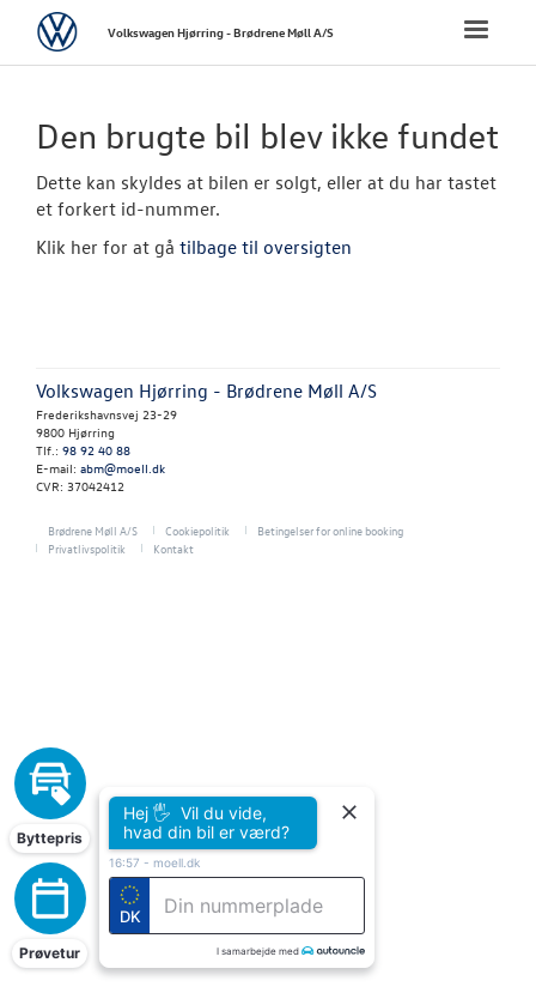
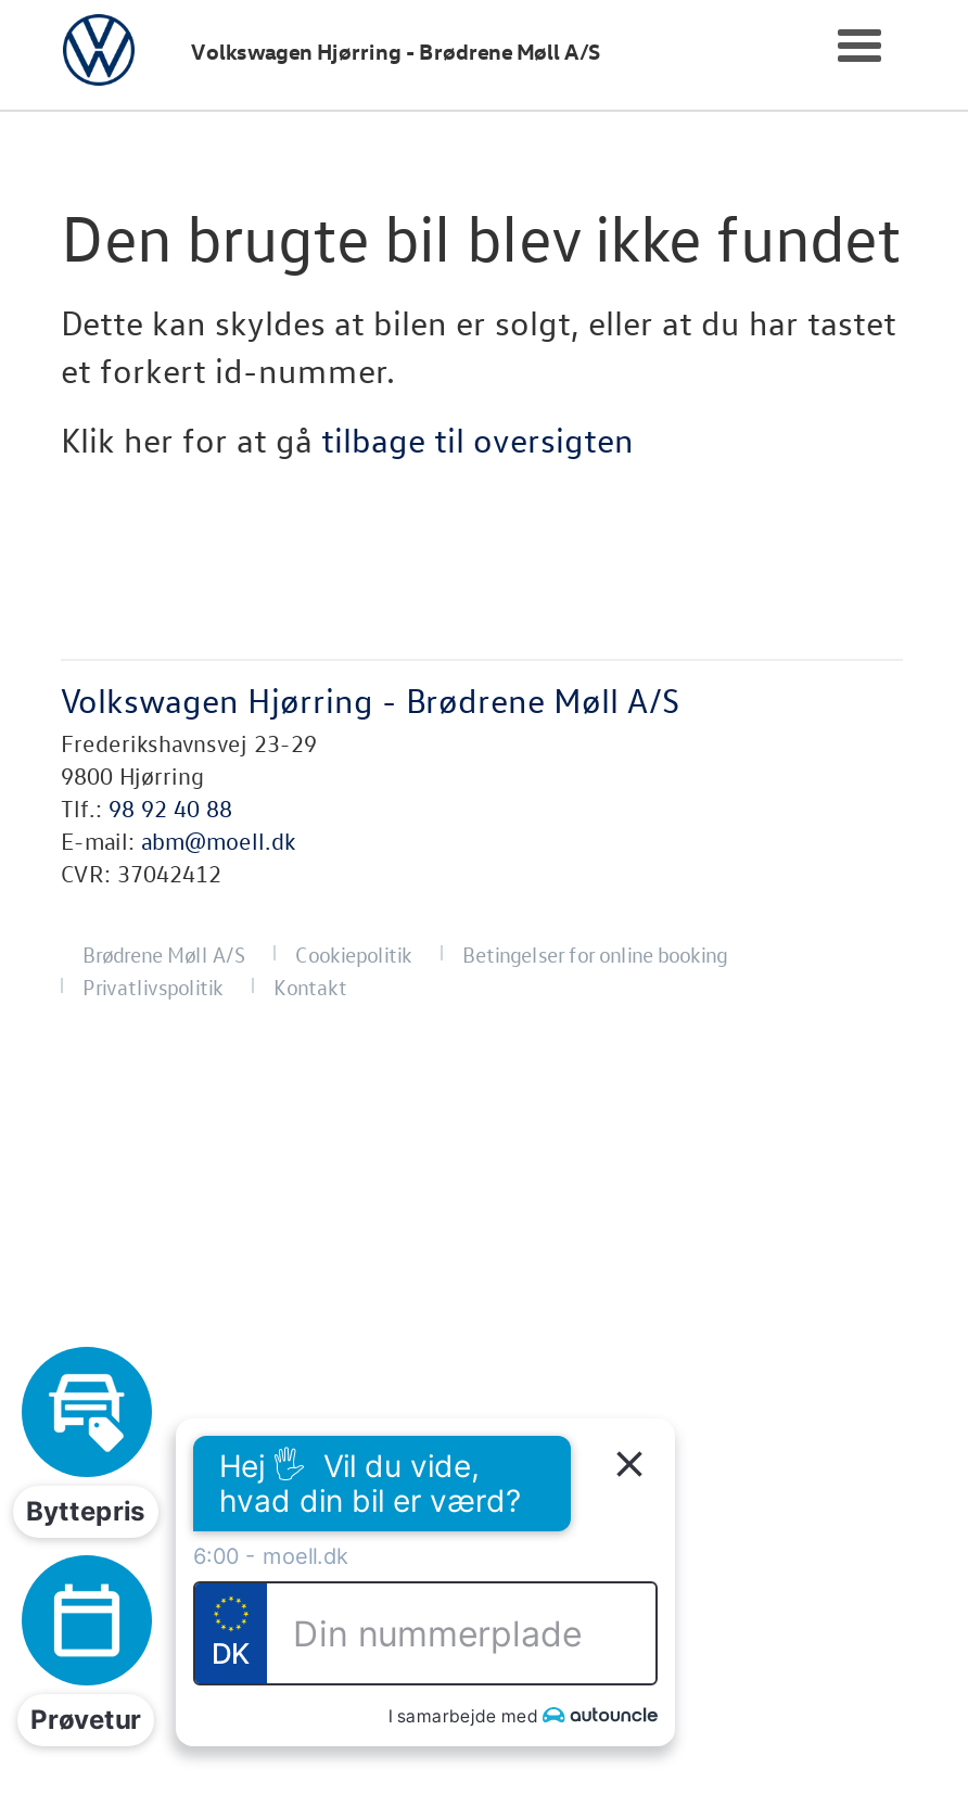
- 16:57 - moell.dk
+ 6:00 - moell.dk
